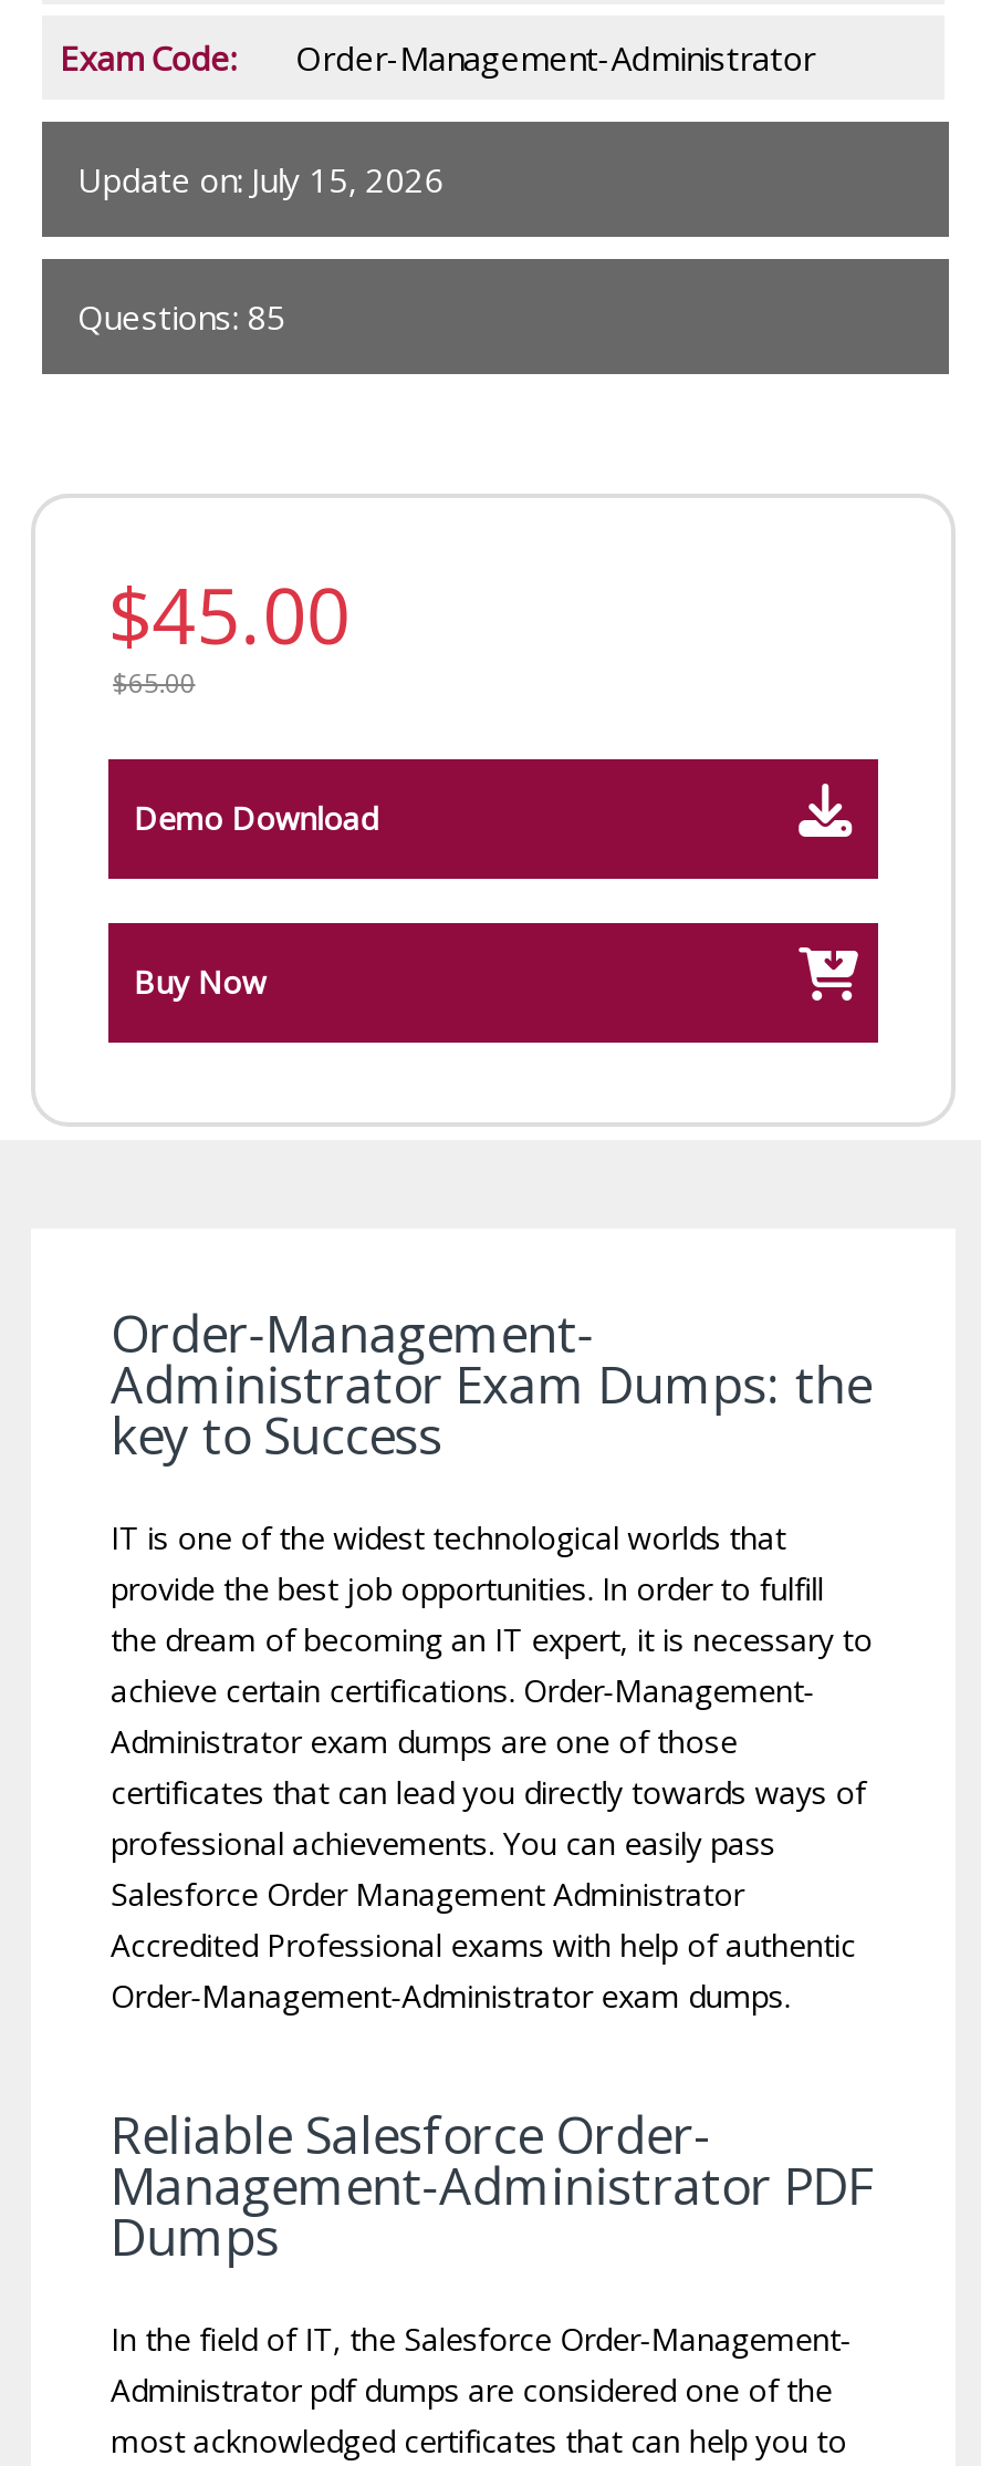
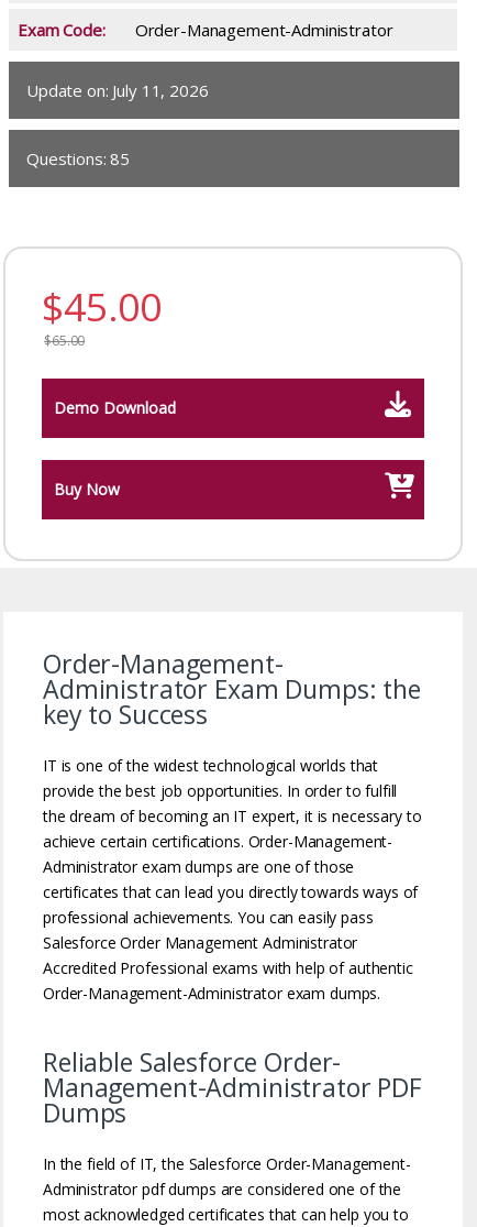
- Update on: July 15, 2026
+ Update on: July 11, 2026
